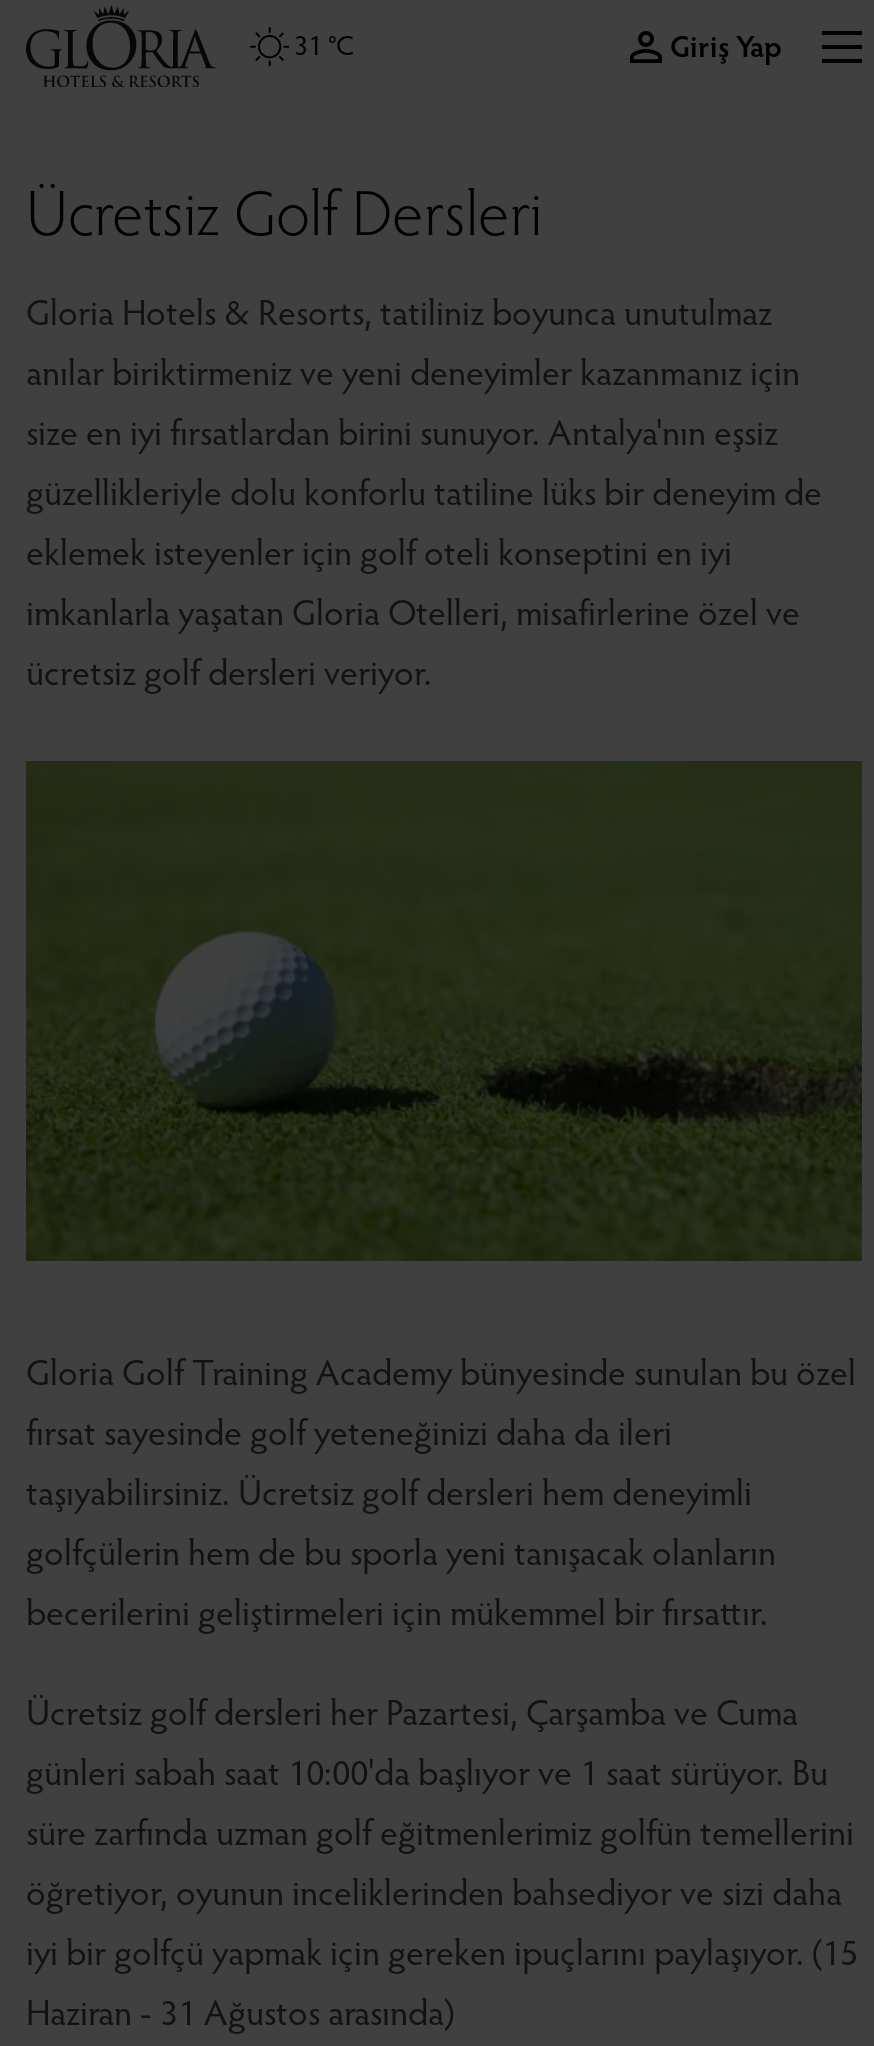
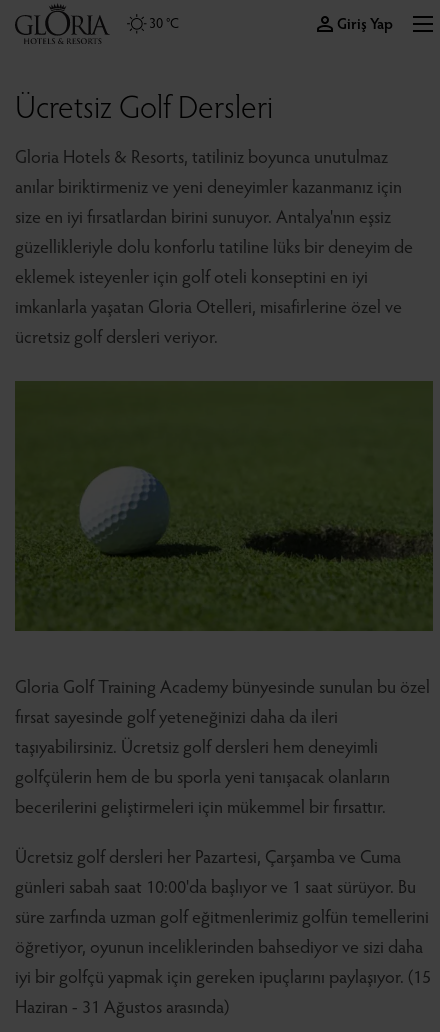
- 31 °C
+ 30 °C
